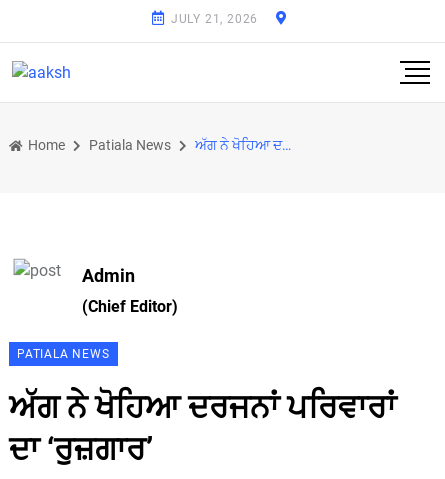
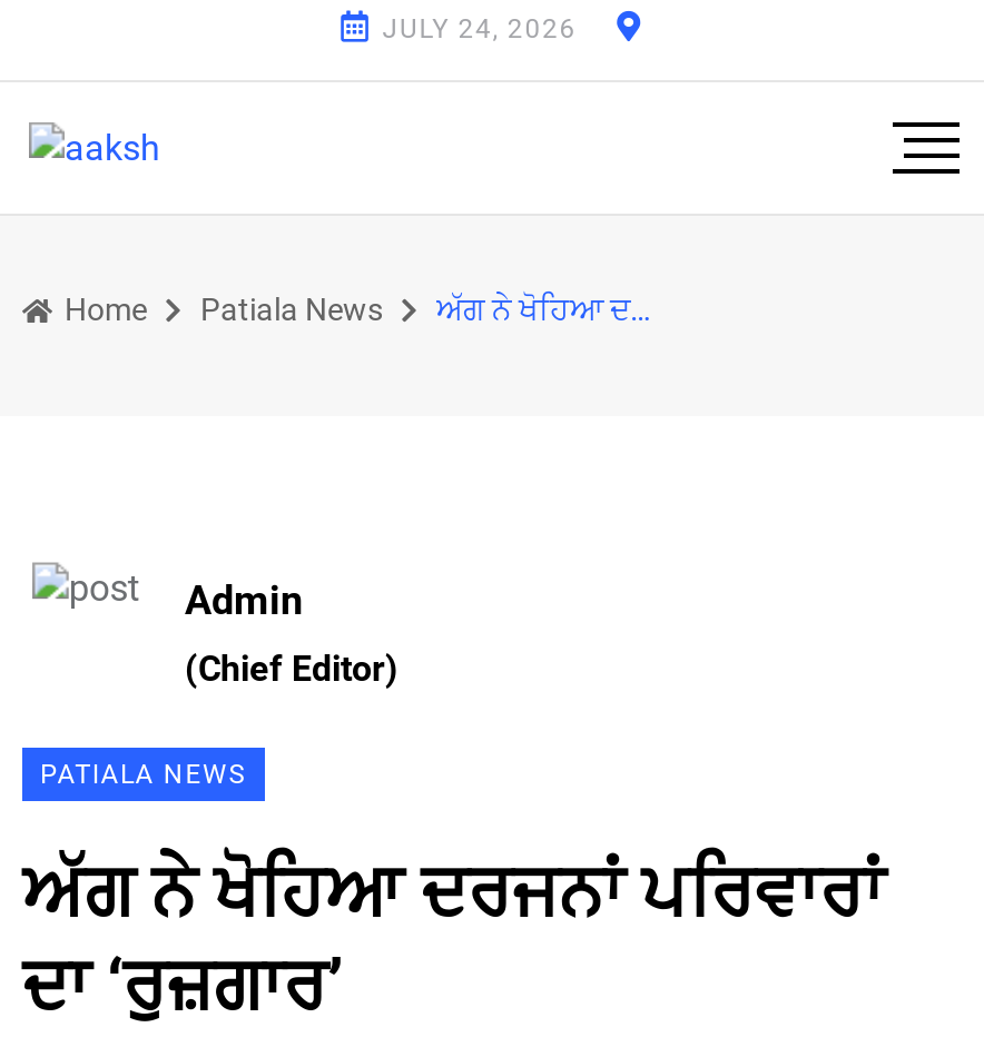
- JULY 21, 2026
+ JULY 24, 2026
